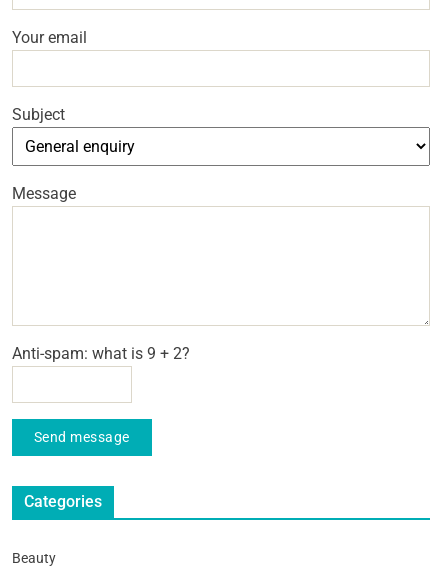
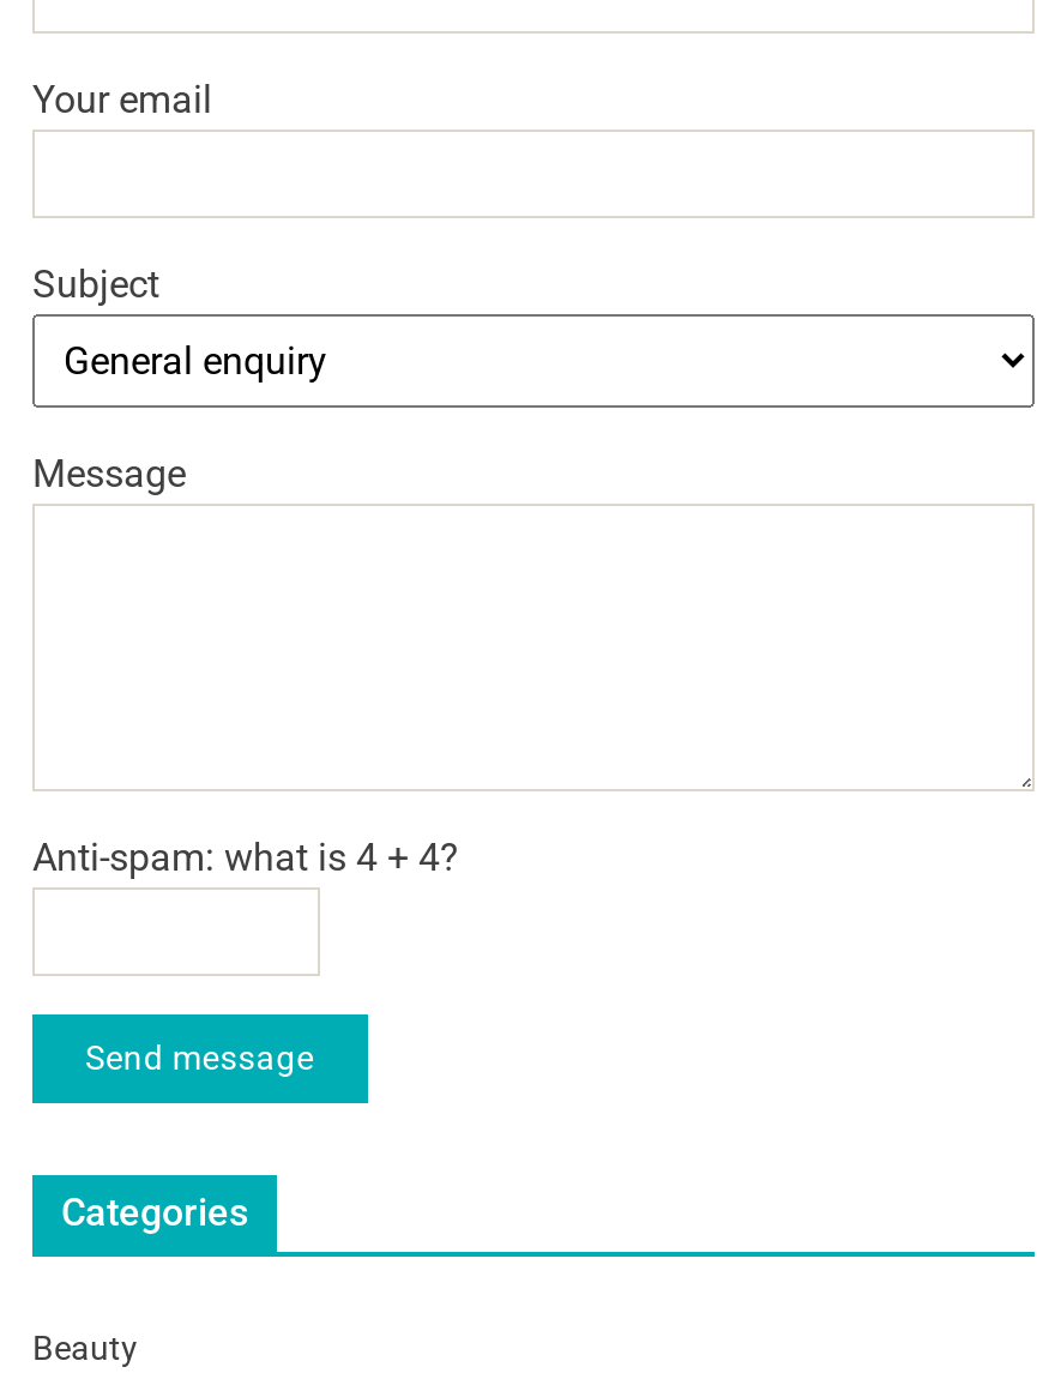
- Anti-spam: what is 9 + 2?
+ Anti-spam: what is 4 + 4?
